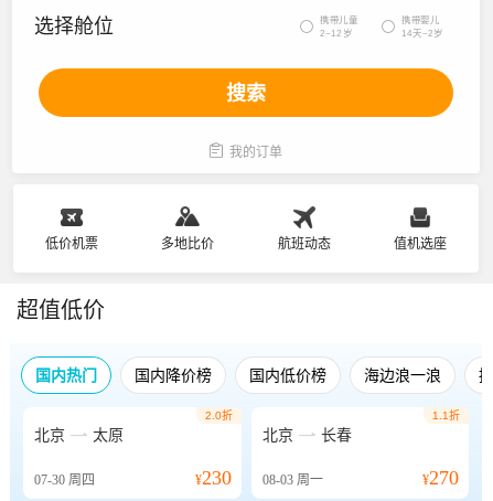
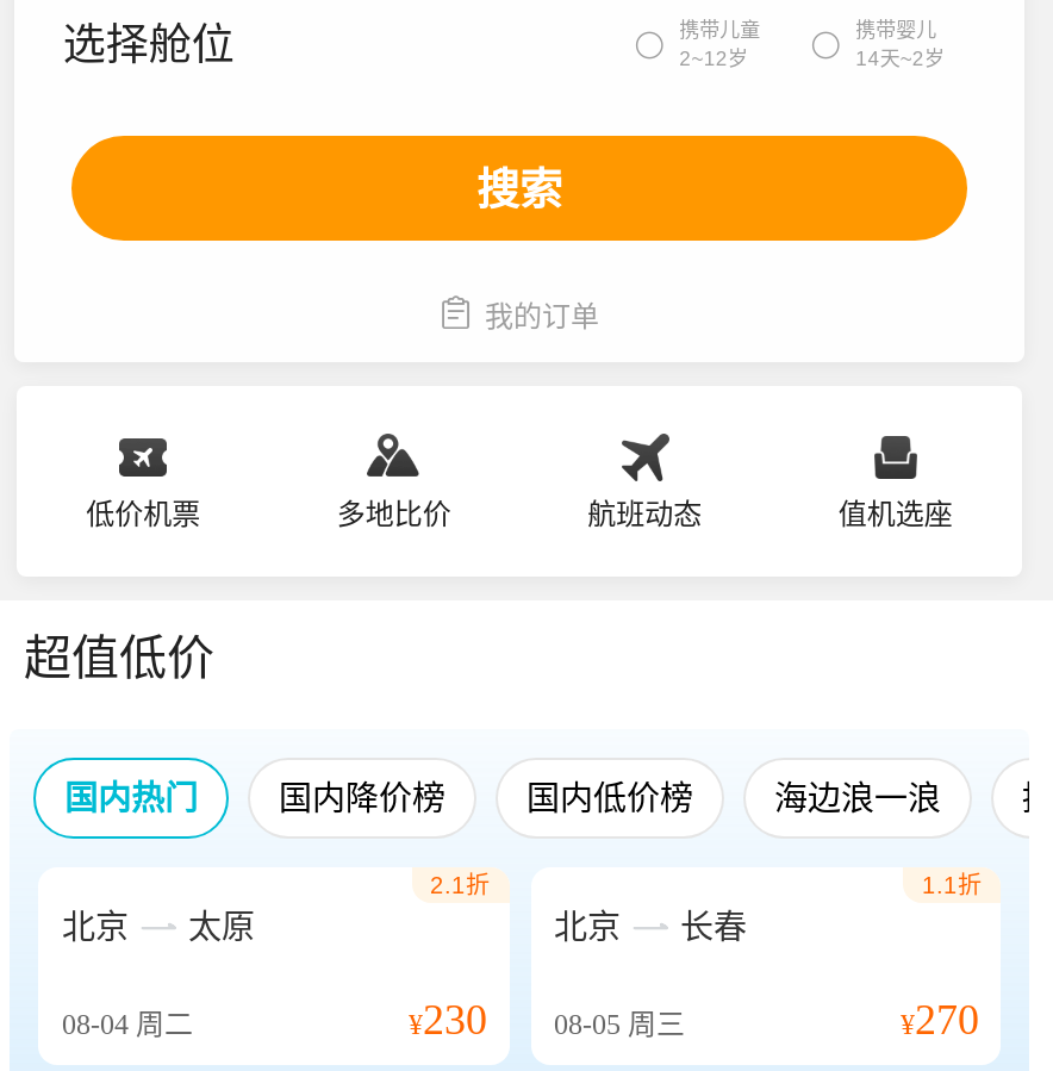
- 2.0折
+ 2.1折

- 07-30周四
+ 08-04周二

- ¥230 08-03周一
+ ¥230 08-05周三
